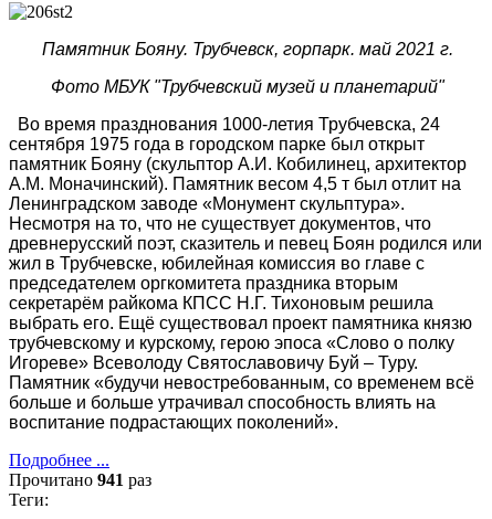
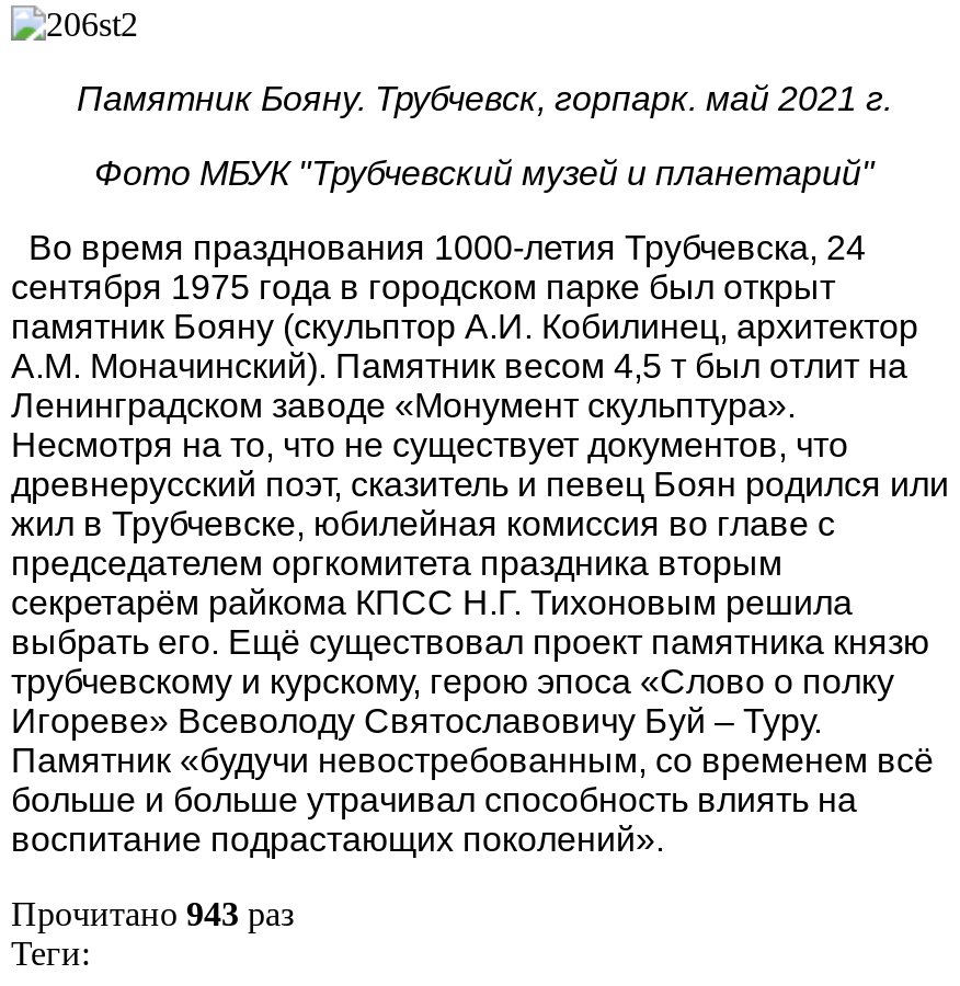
- Подробнее ...
- Прочитано 941 раз
+ Прочитано 943 раз
